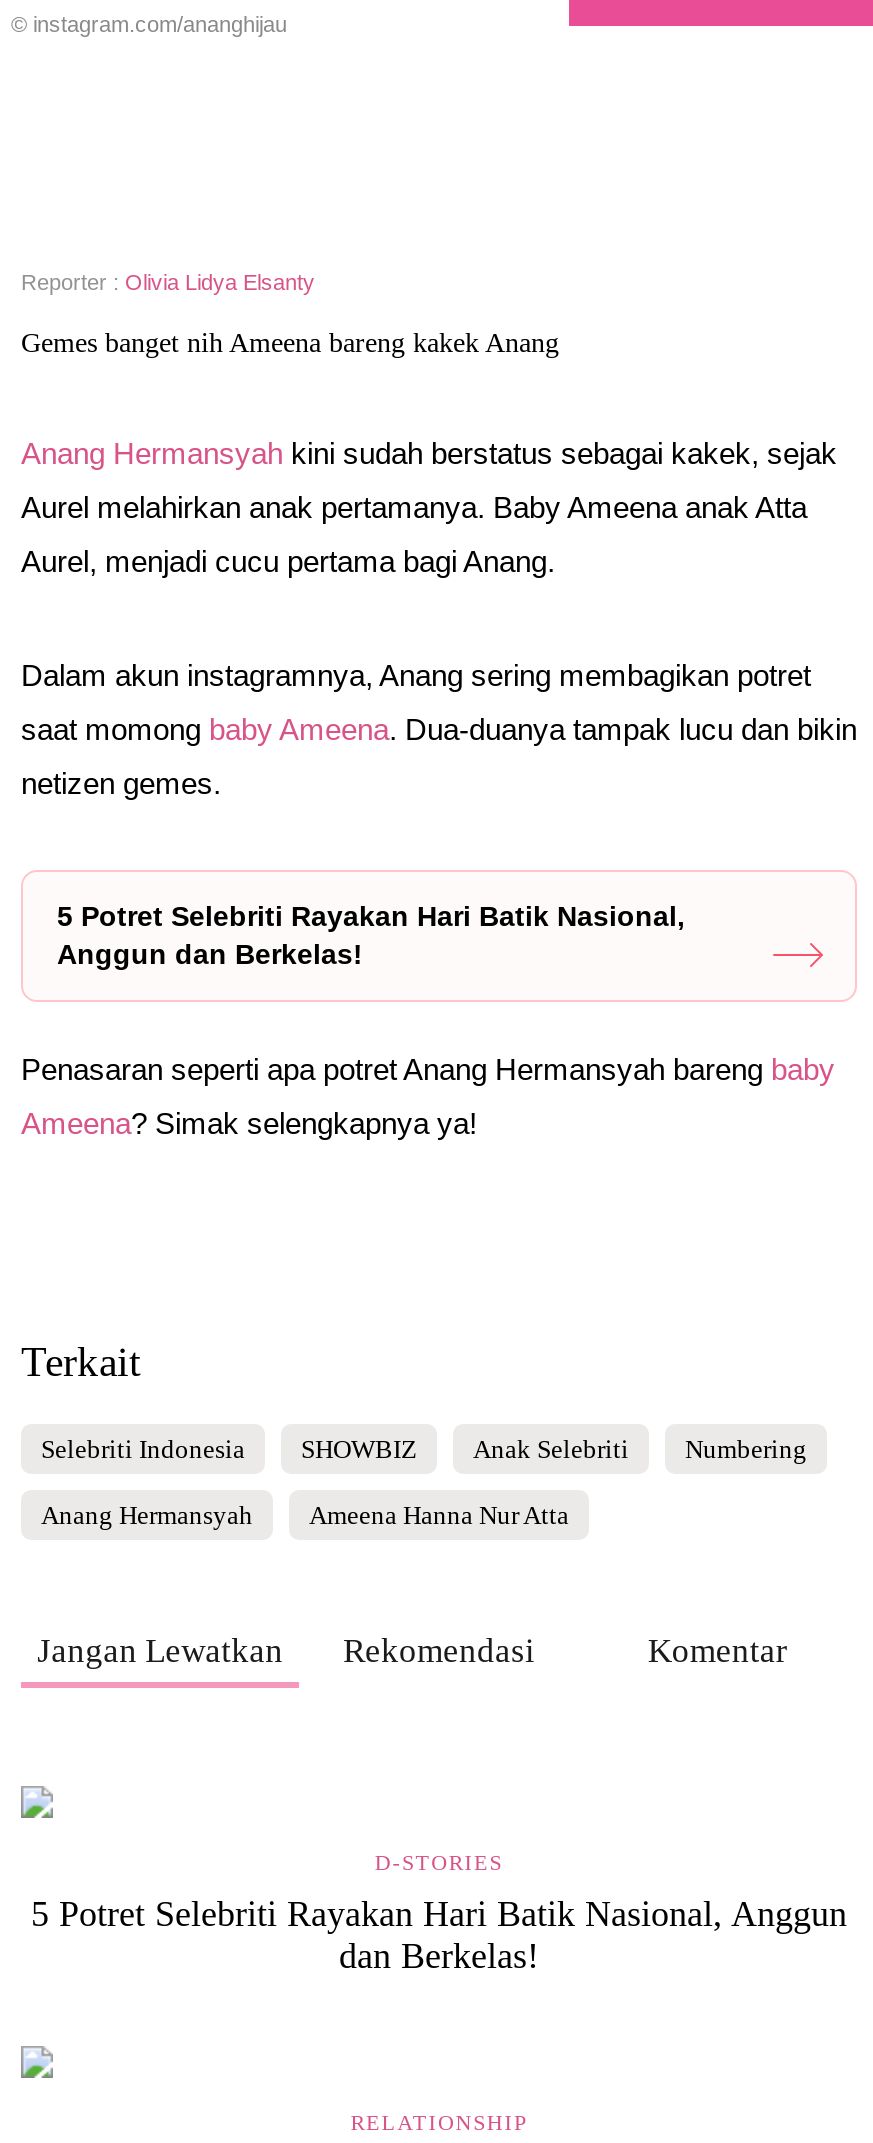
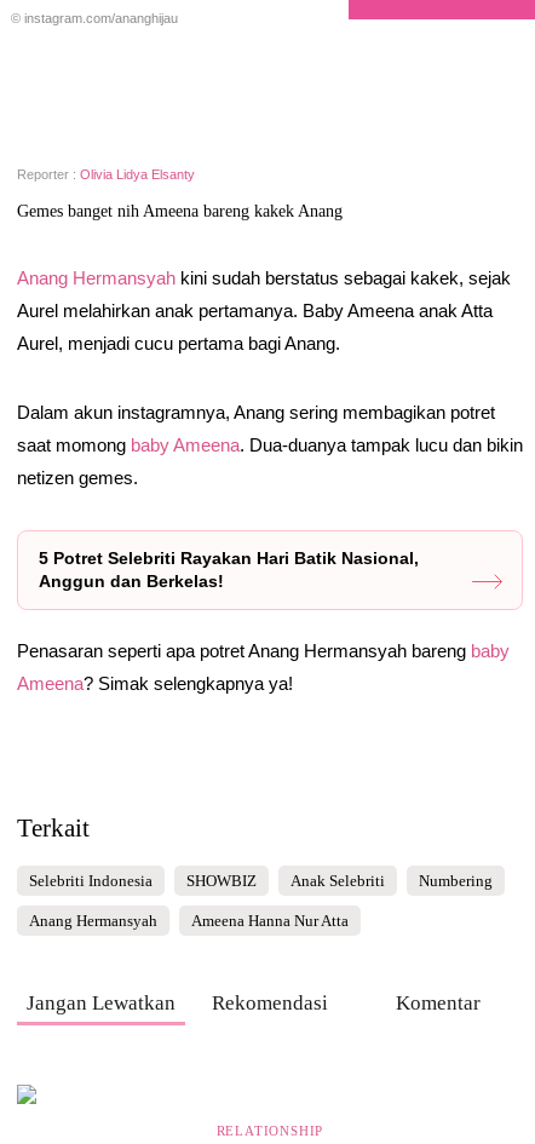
- D-STORIES
- 5 Potret Selebriti Rayakan Hari Batik Nasional, Anggun
- dan Berkelas!
